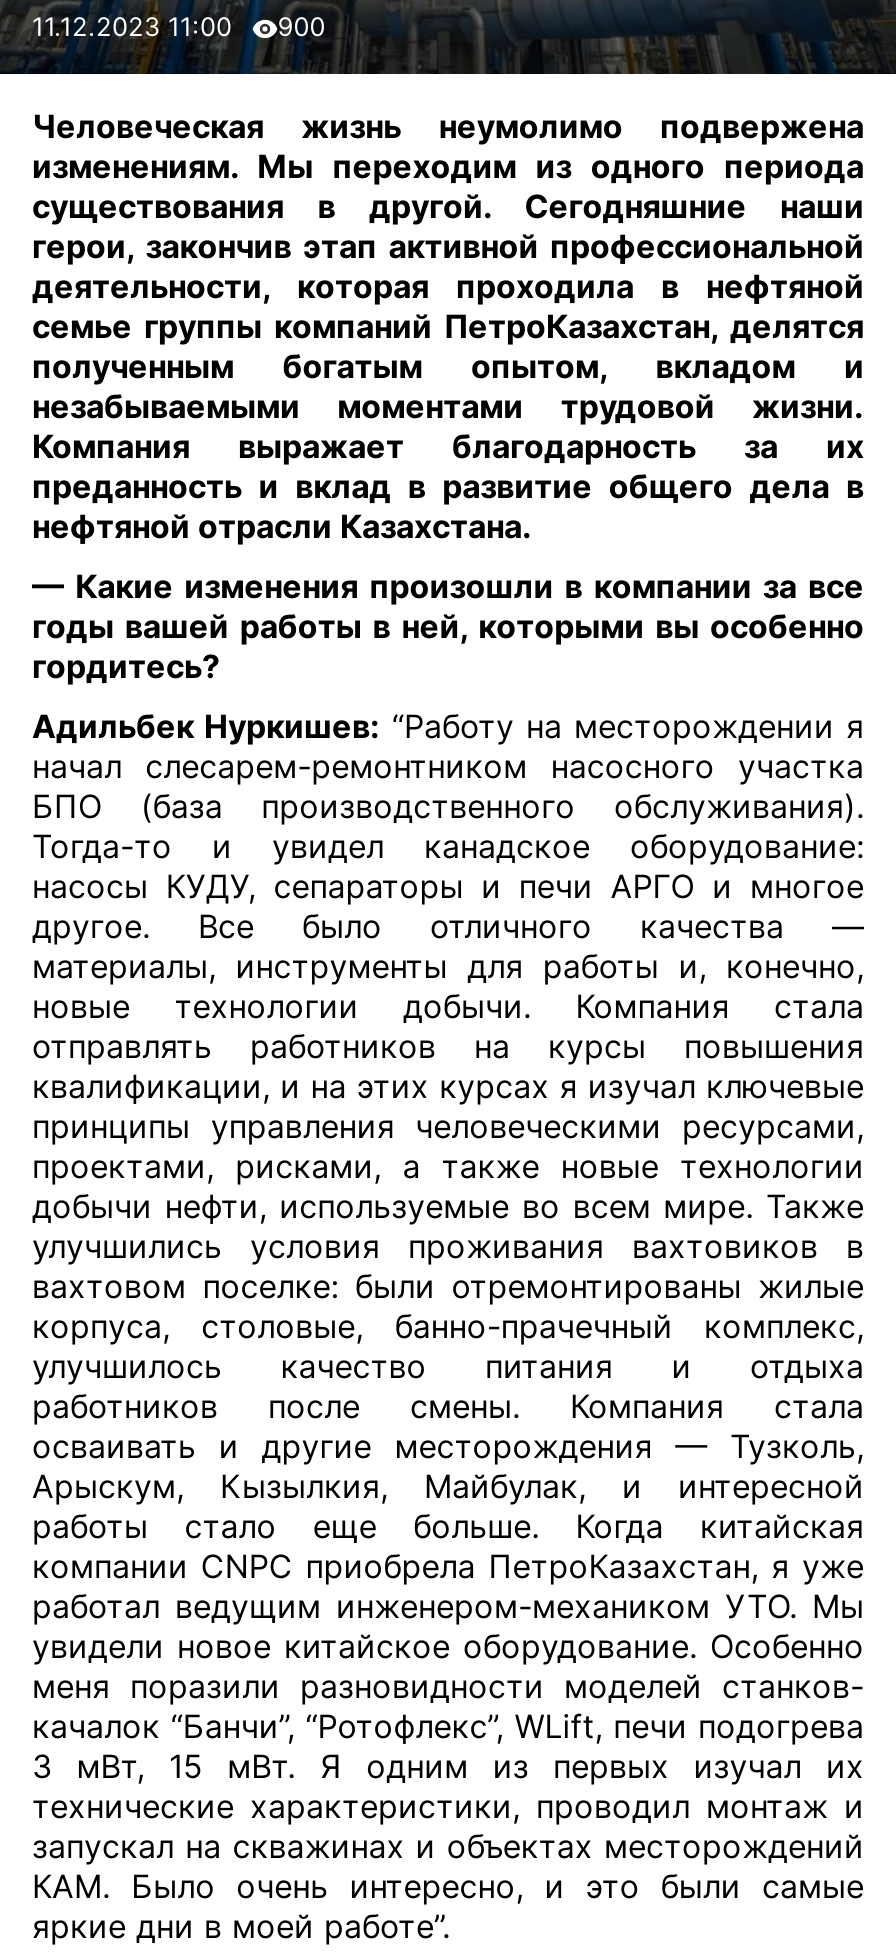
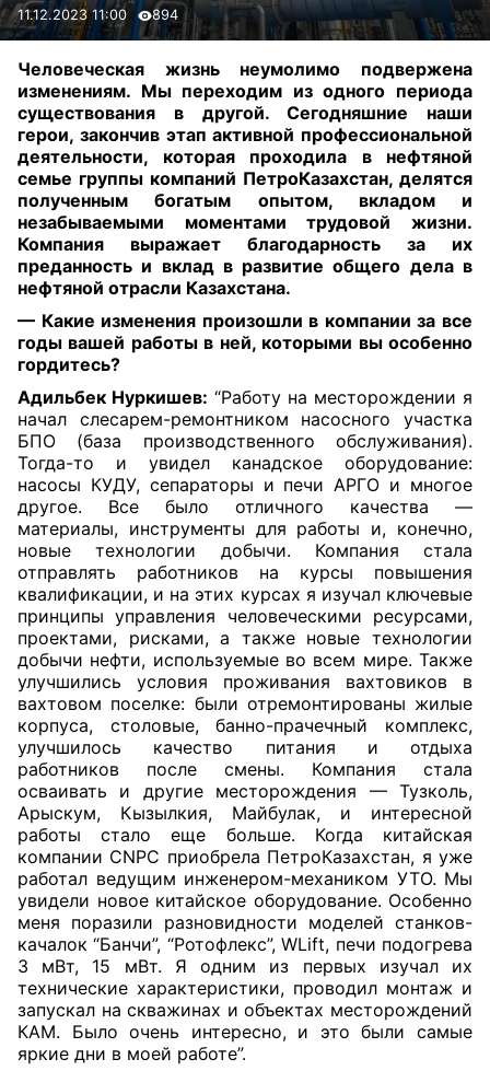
- 11.12.2023 11:00 900
+ 11.12.2023 11:00 894
